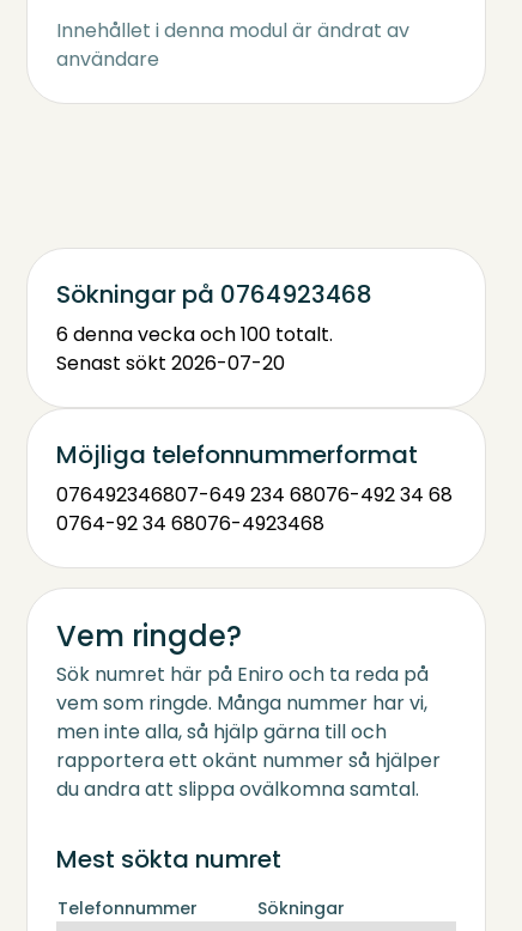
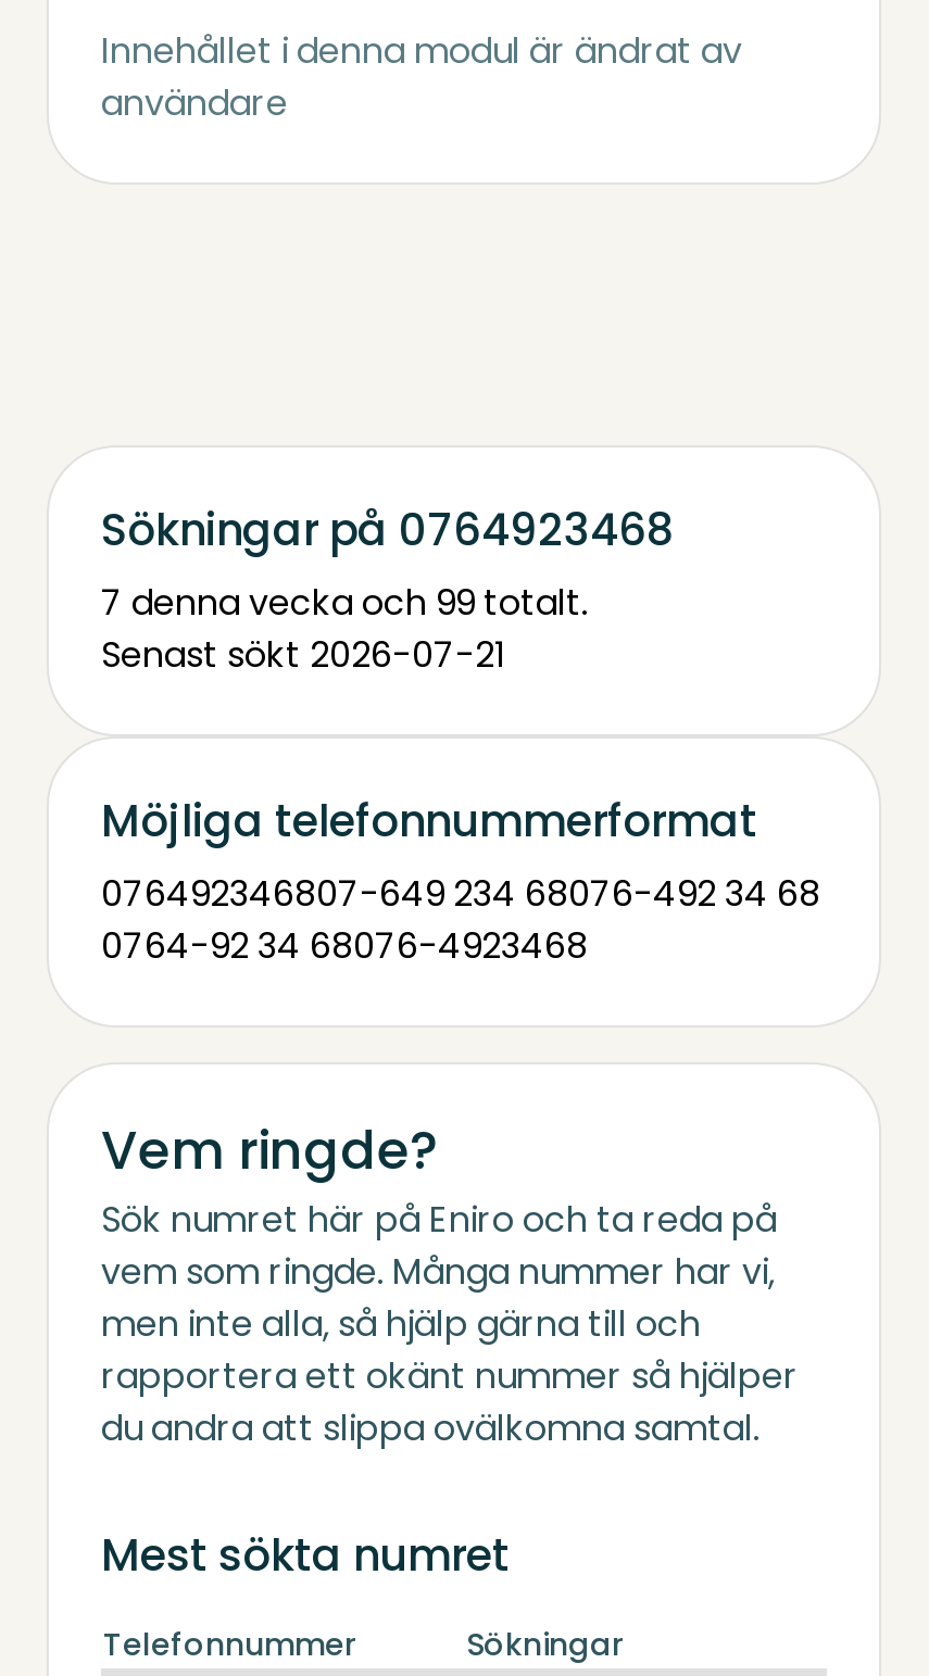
- 6 denna vecka och 100 totalt.
+ 7 denna vecka och 99 totalt.

- Senast sökt 2026-07-20
+ Senast sökt 2026-07-21
